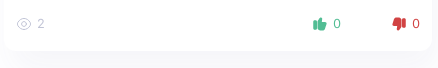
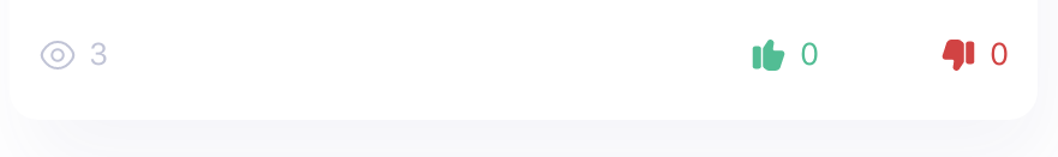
- 2
+ 3
